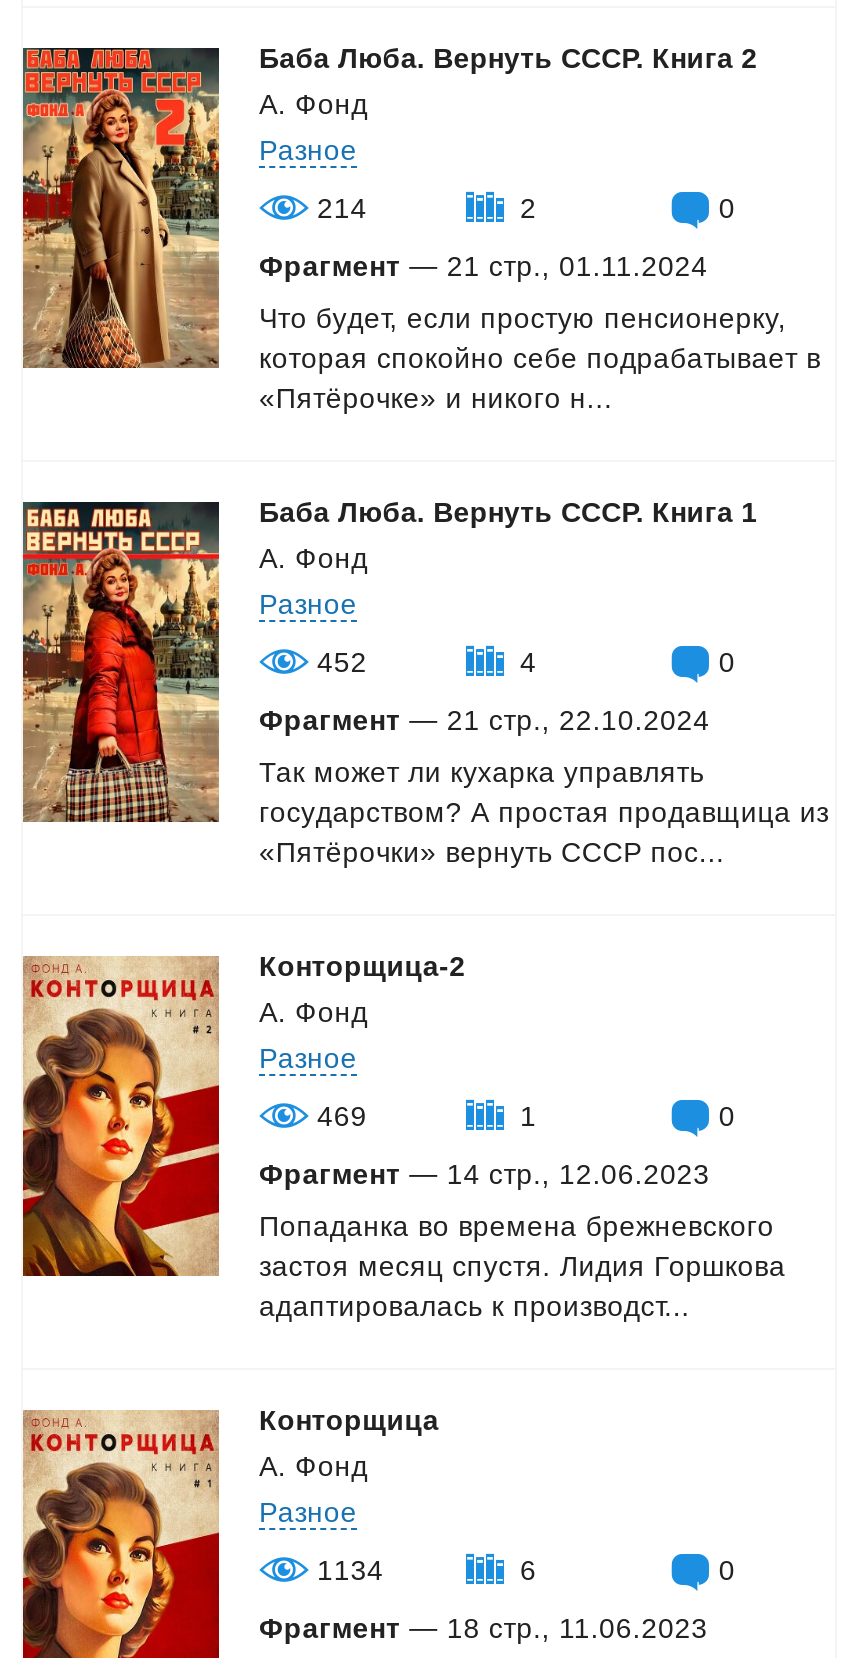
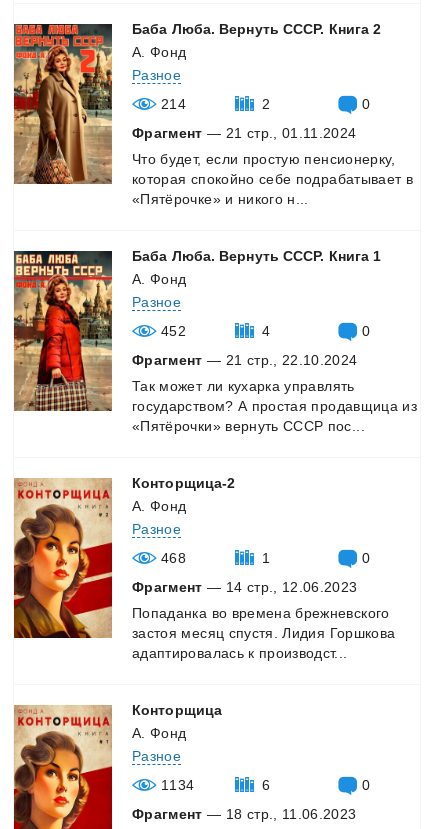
- 469
+ 468
